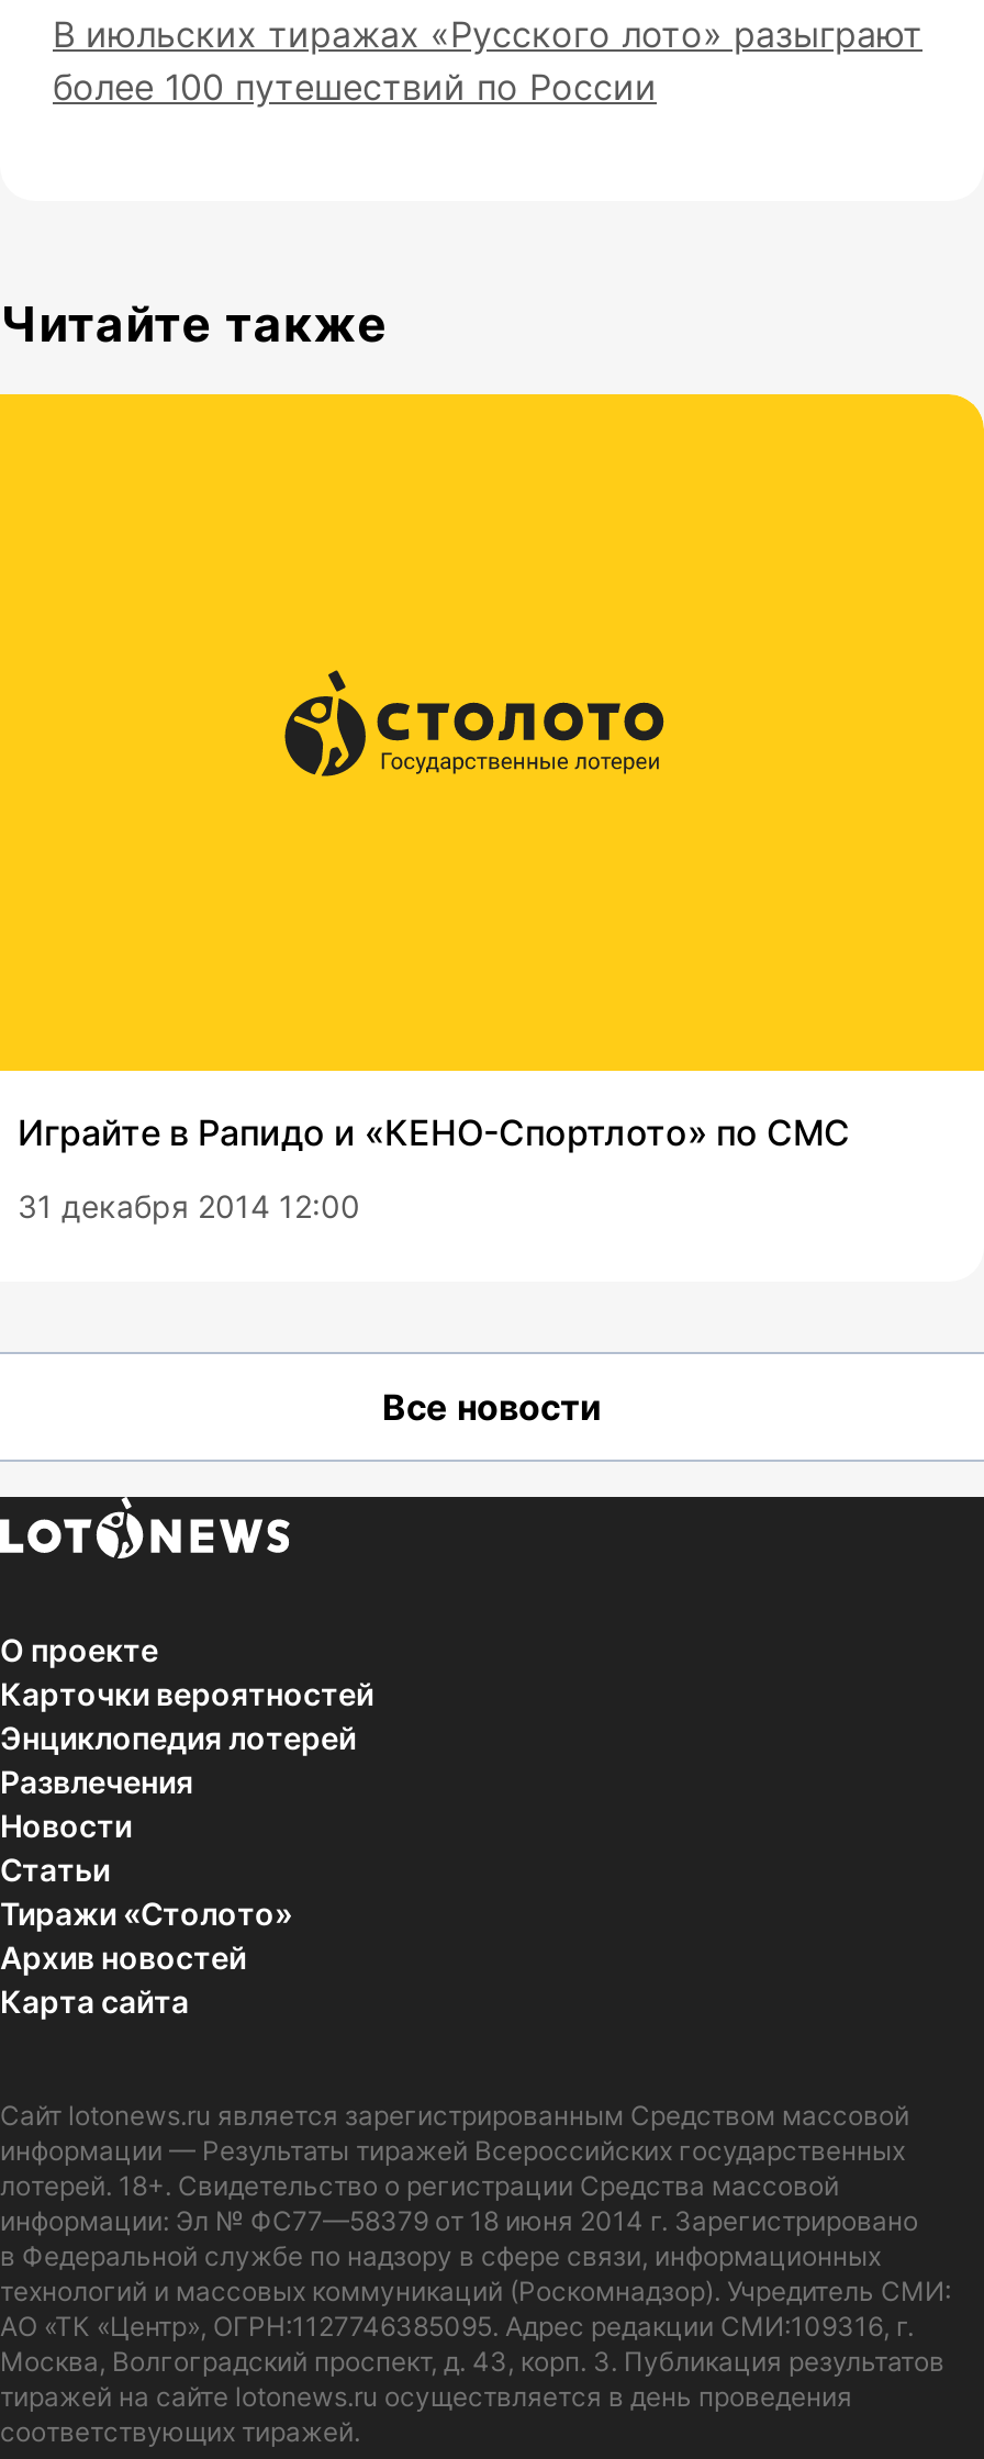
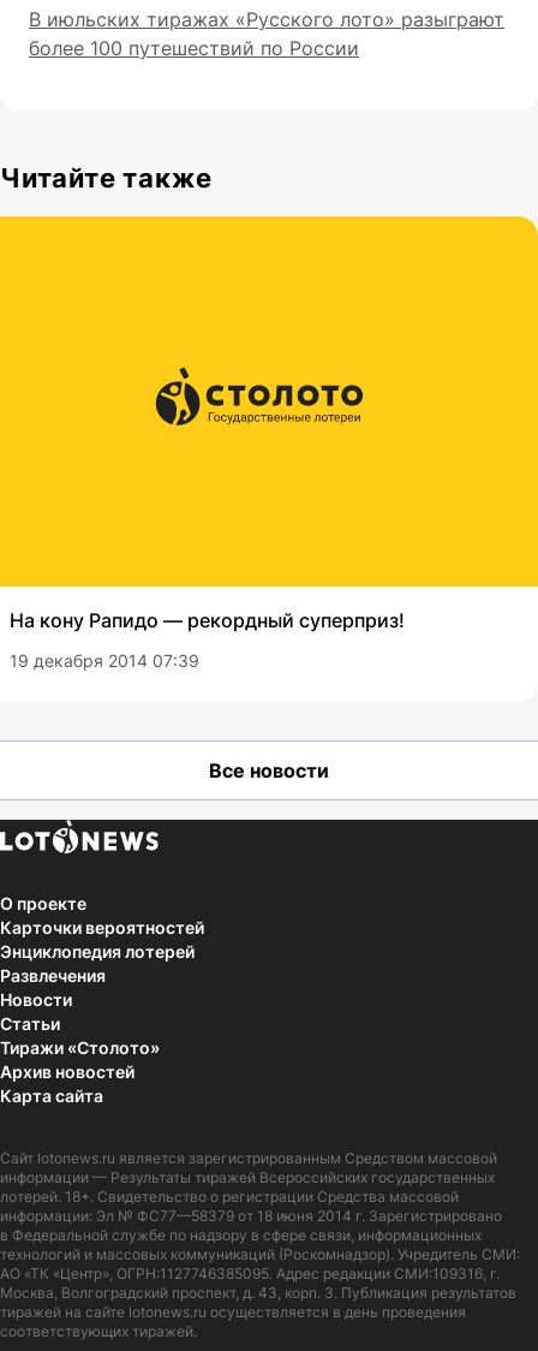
- Играйте в Рапидо и «КЕНО-Спортлото» по СМС
+ На кону Рапидо — рекордный суперприз!

- 31 декабря 2014 12:00
+ 19 декабря 2014 07:39
